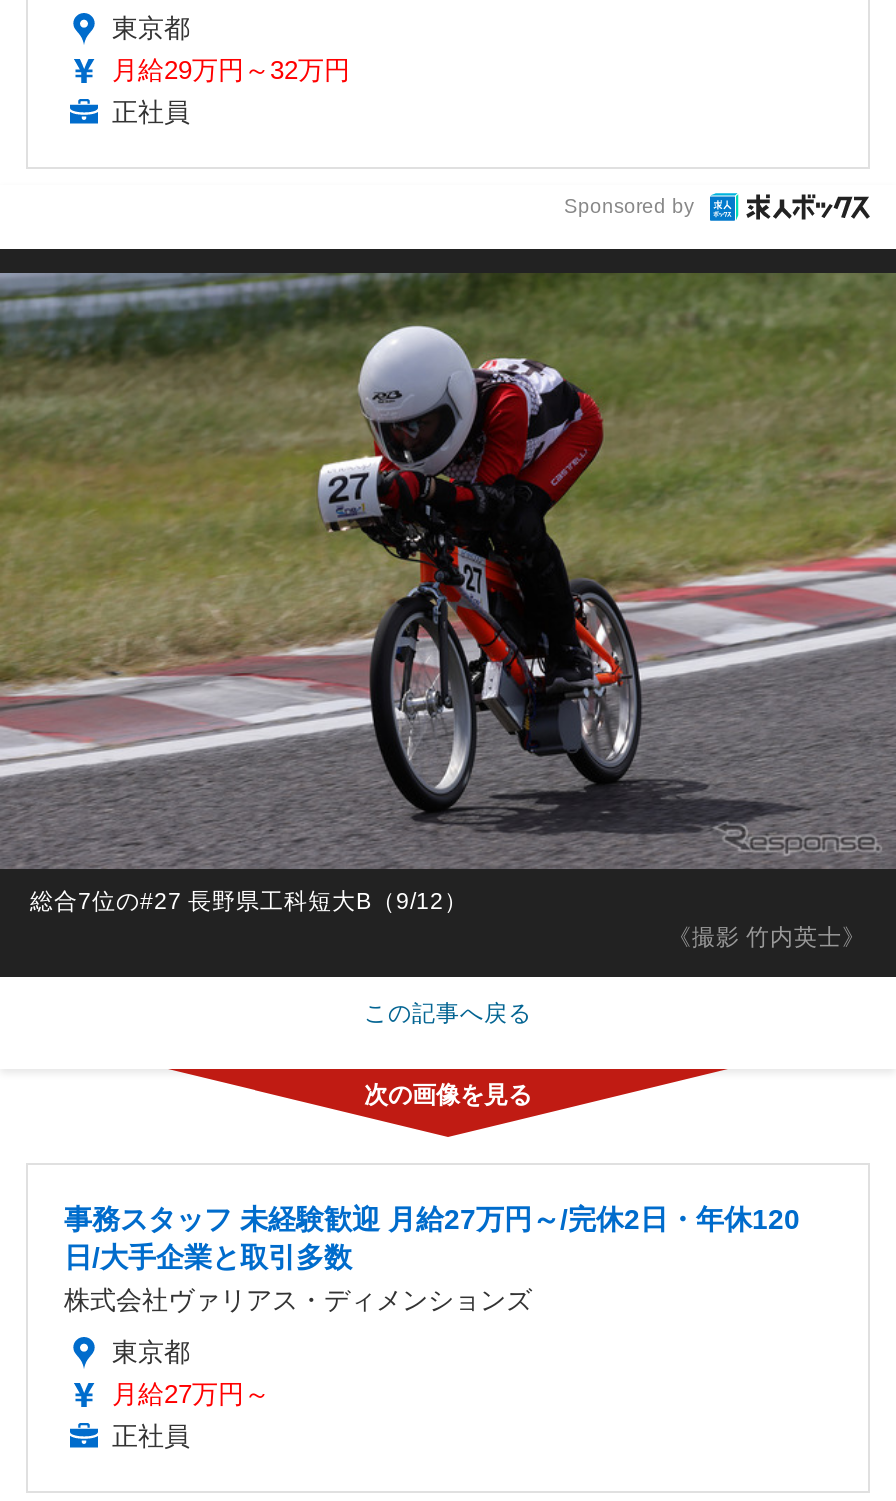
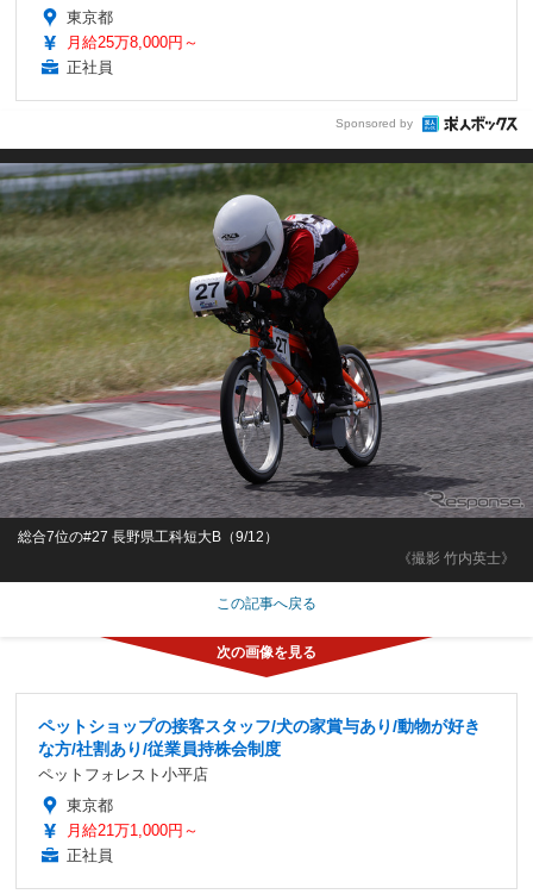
- 月給29万円～32万円
+ 月給25万8,000円～

- 事務スタッフ 未経験歓迎 月給27万円～/完休2日・年休120
- 日/大手企業と取引多数
- 株式会社ヴァリアス・ディメンションズ
+ ペットショップの接客スタッフ/犬の家賞与あり/動物が好き
+ な方/社割あり/従業員持株会制度
+ ペットフォレスト小平店

- 月給27万円～
+ 月給21万1,000円～
